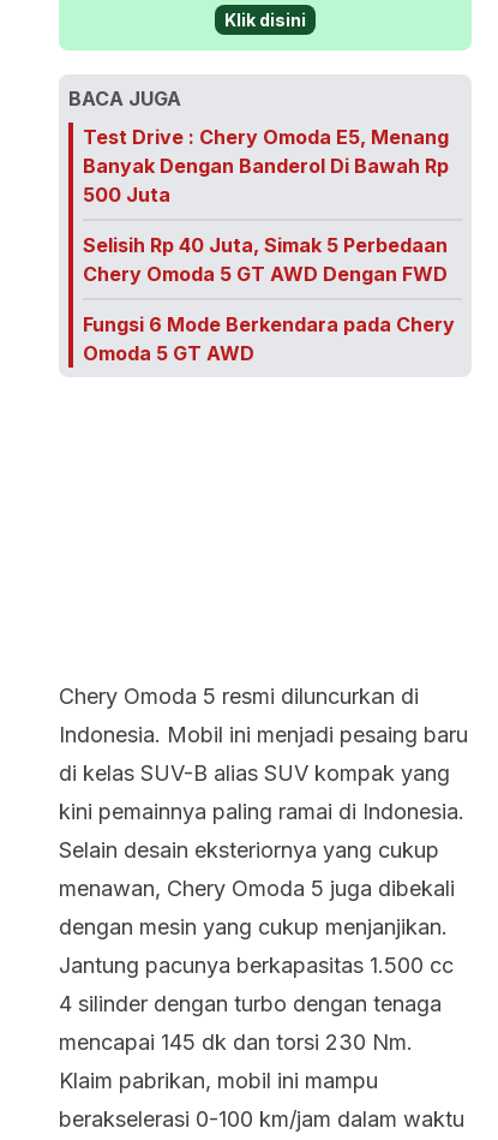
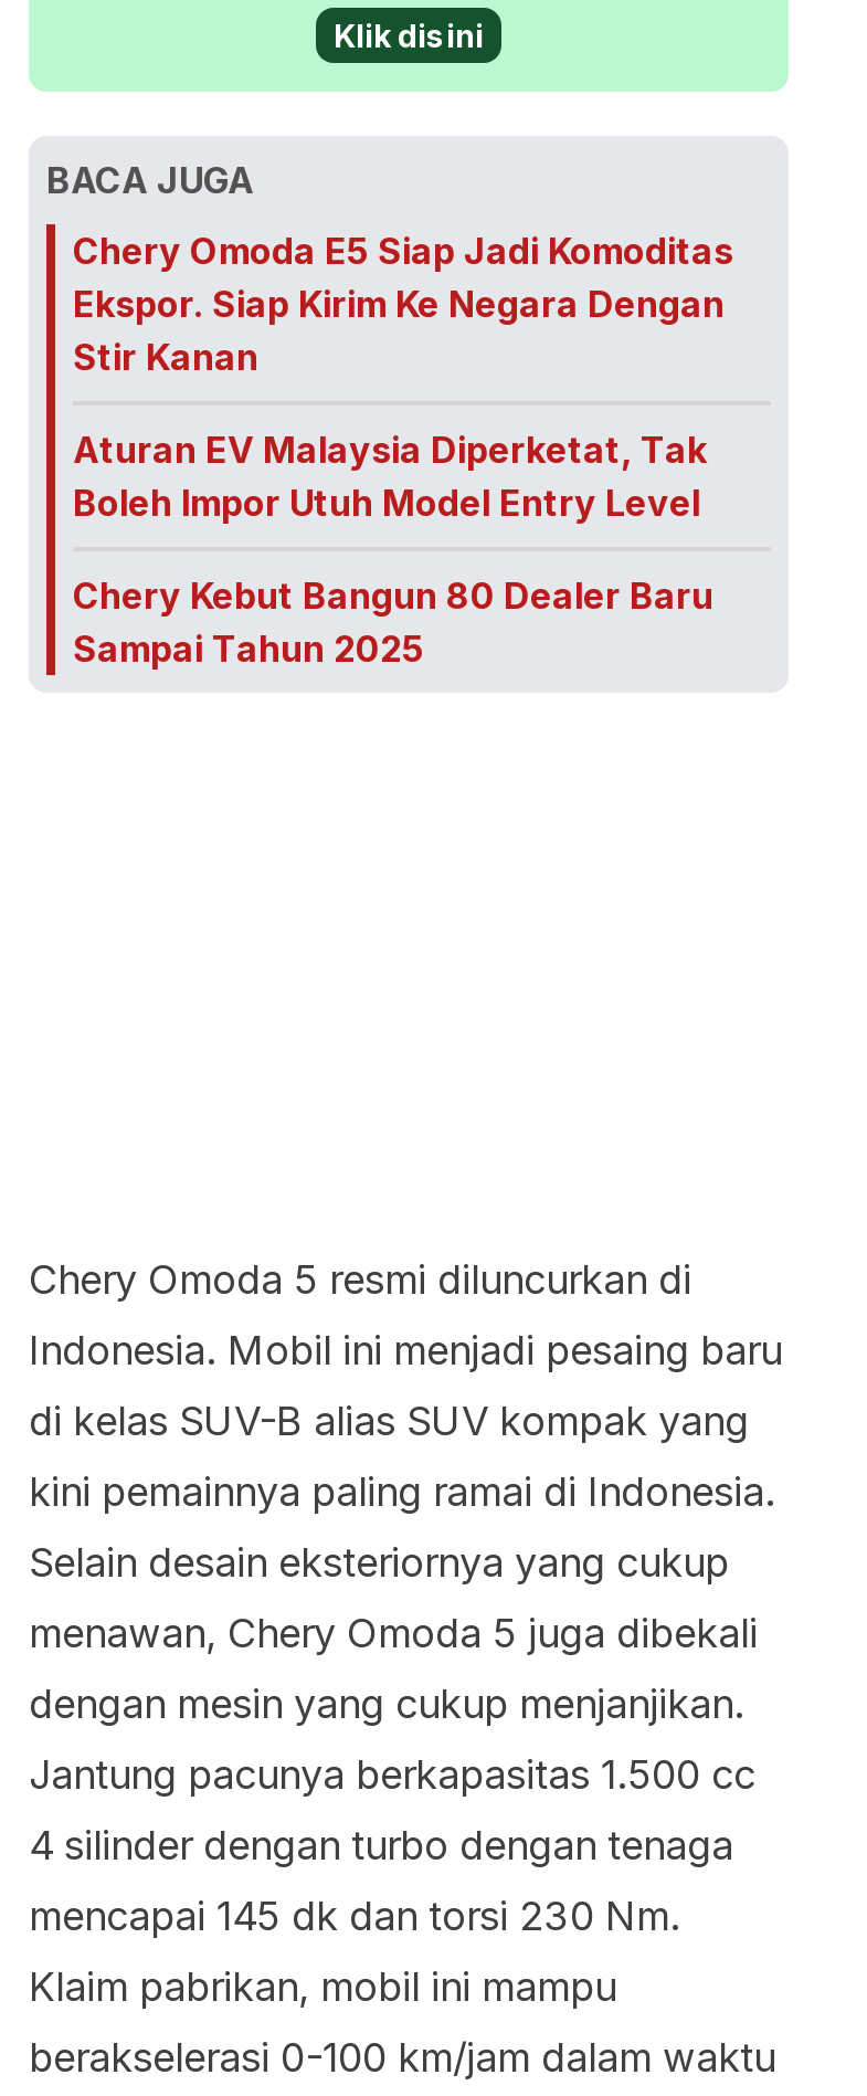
- Test Drive : Chery Omoda E5, Menang
- Banyak Dengan Banderol Di Bawah Rp
- 500 Juta
+ Chery Omoda E5 Siap Jadi Komoditas
+ Ekspor. Siap Kirim Ke Negara Dengan
+ Stir Kanan

- Selisih Rp 40 Juta, Simak 5 Perbedaan
- Chery Omoda 5 GT AWD Dengan FWD
+ Aturan EV Malaysia Diperketat, Tak
+ Boleh Impor Utuh Model Entry Level

- Fungsi 6 Mode Berkendara pada Chery
- Omoda 5 GT AWD
+ Chery Kebut Bangun 80 Dealer Baru
+ Sampai Tahun 2025
